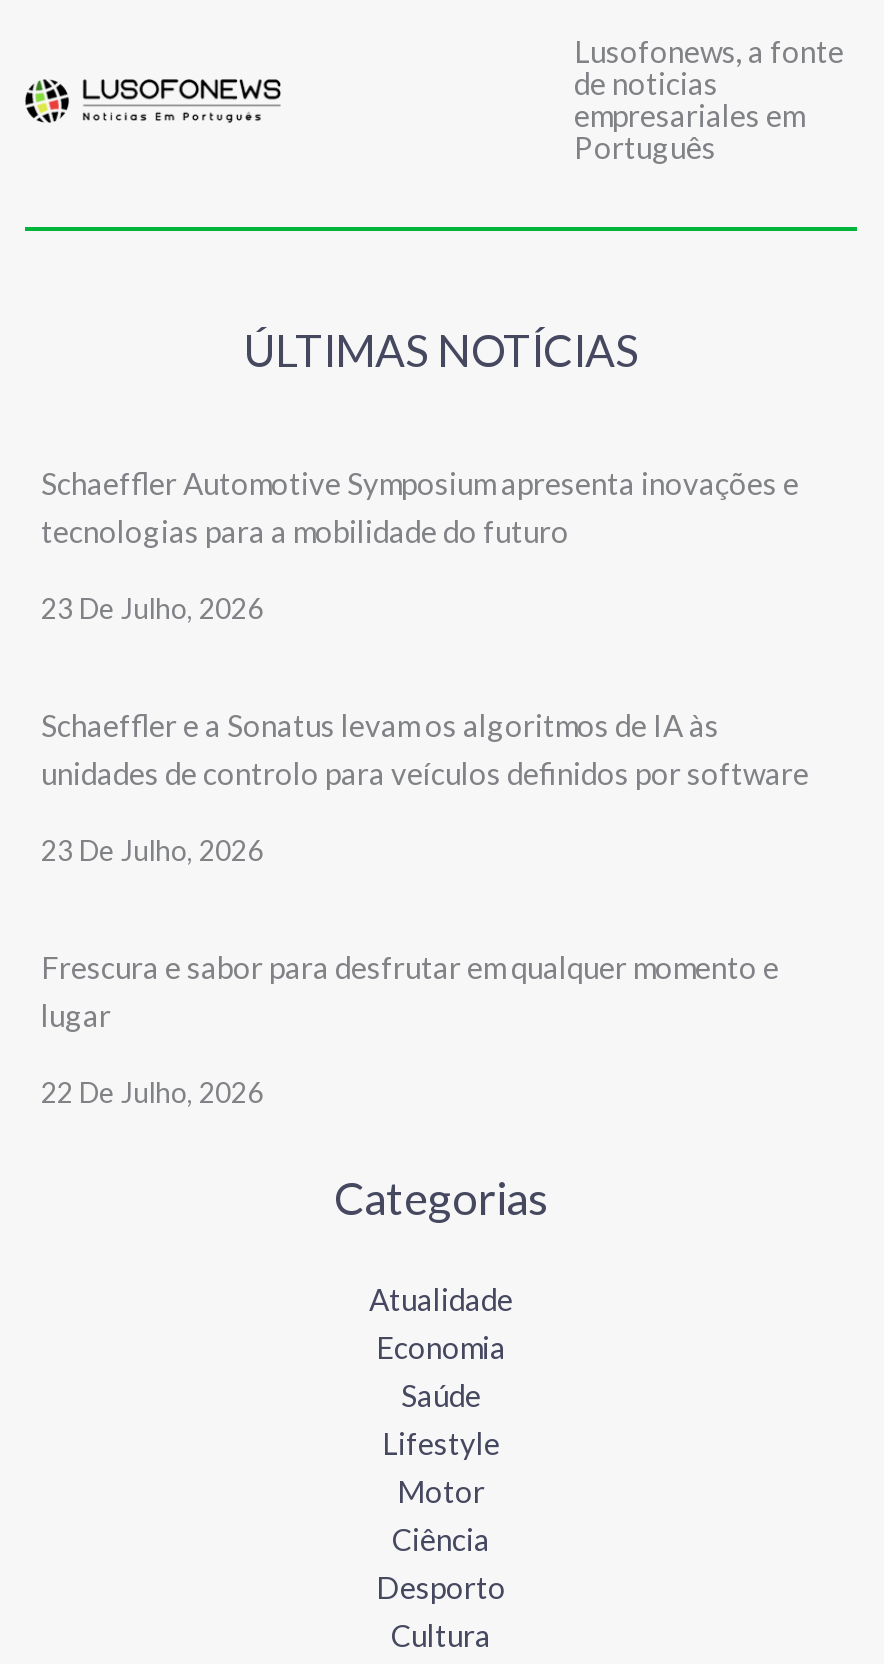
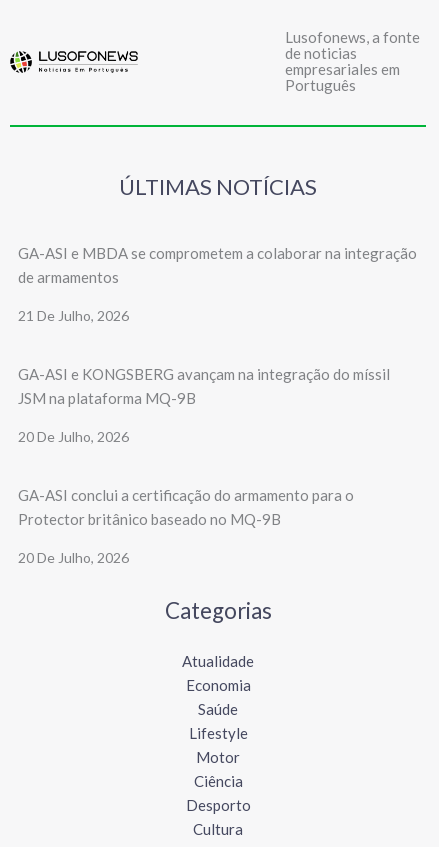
- Schaeffler Automotive Symposium apresenta inovações e
- tecnologias para a mobilidade do futuro
+ GA-ASI e MBDA se comprometem a colaborar na integração
+ de armamentos

- 23 De Julho, 2026
+ 21 De Julho, 2026

- Schaeffler e a Sonatus levam os algoritmos de IA às
- unidades de controlo para veículos definidos por software
+ GA-ASI e KONGSBERG avançam na integração do míssil
+ JSM na plataforma MQ-9B

- 23 De Julho, 2026
+ 20 De Julho, 2026

- Frescura e sabor para desfrutar em qualquer momento e
- lugar
+ GA-ASI conclui a certificação do armamento para o
+ Protector britânico baseado no MQ-9B

- 22 De Julho, 2026
+ 20 De Julho, 2026
